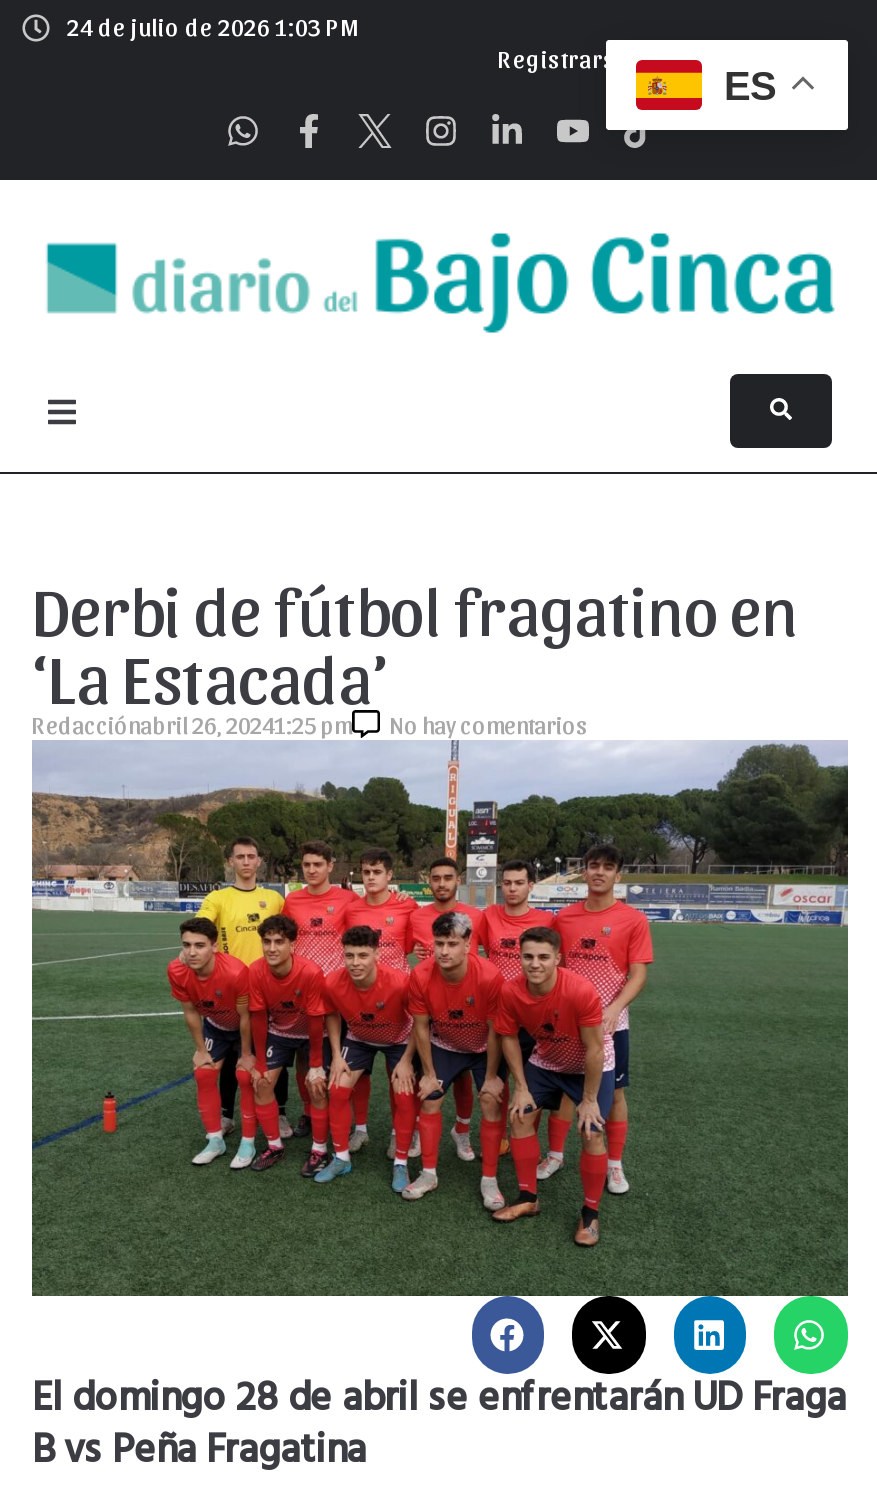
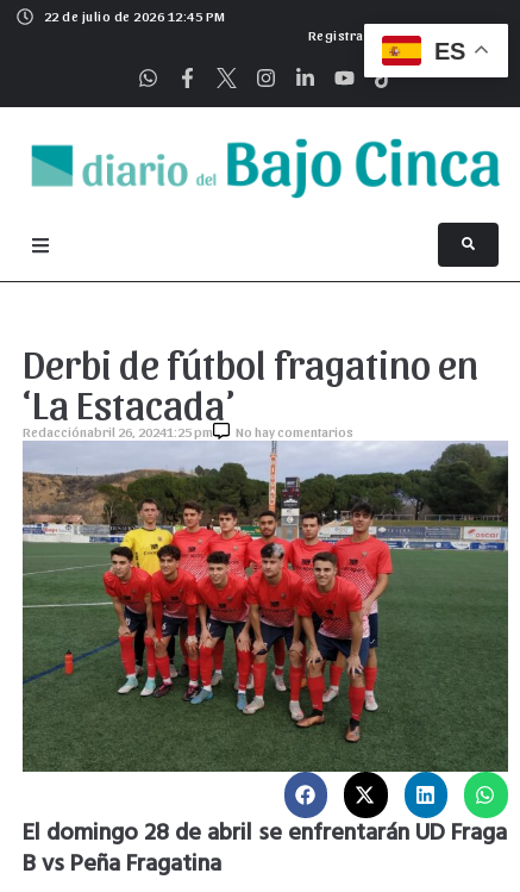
- 24 de julio de 2026 1:03 PM
+ 22 de julio de 2026 12:45 PM
